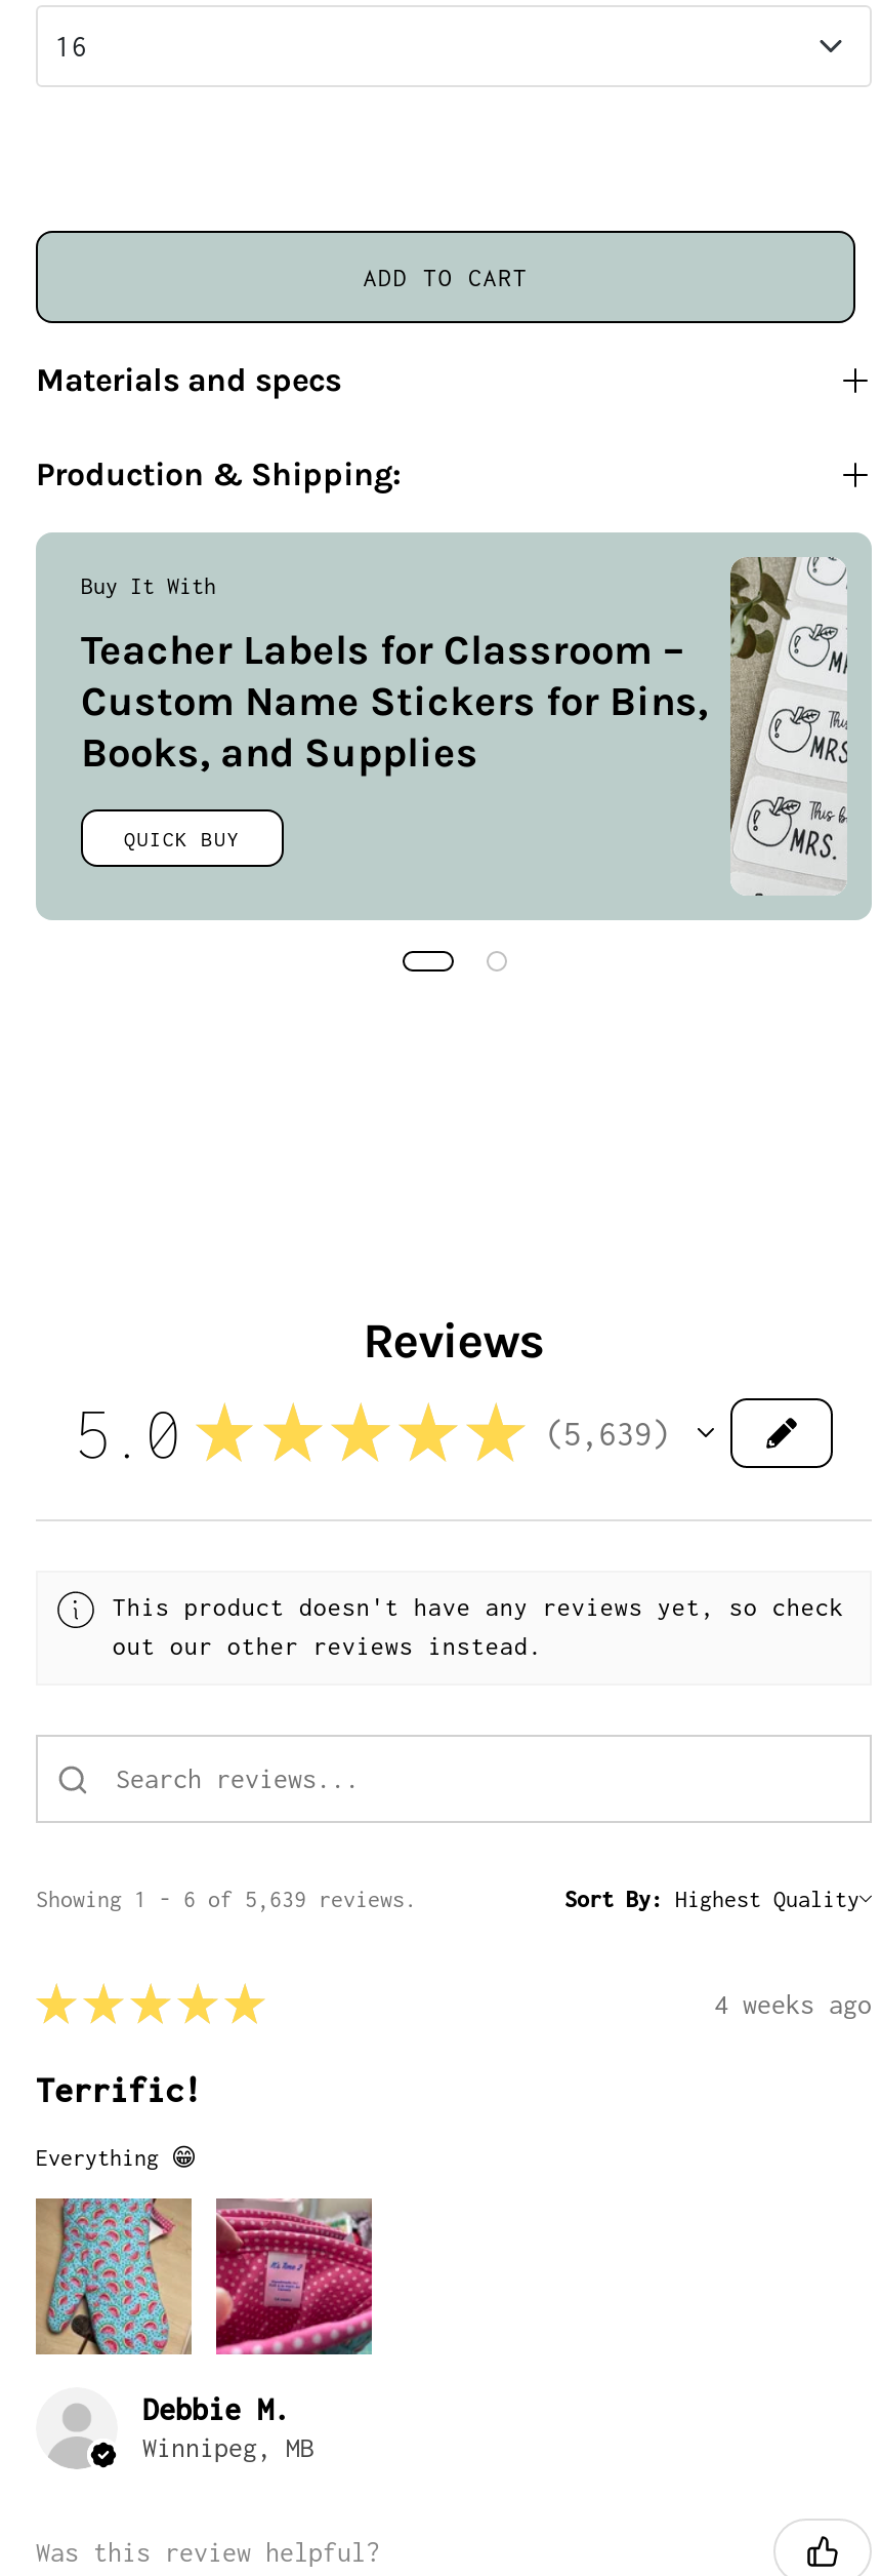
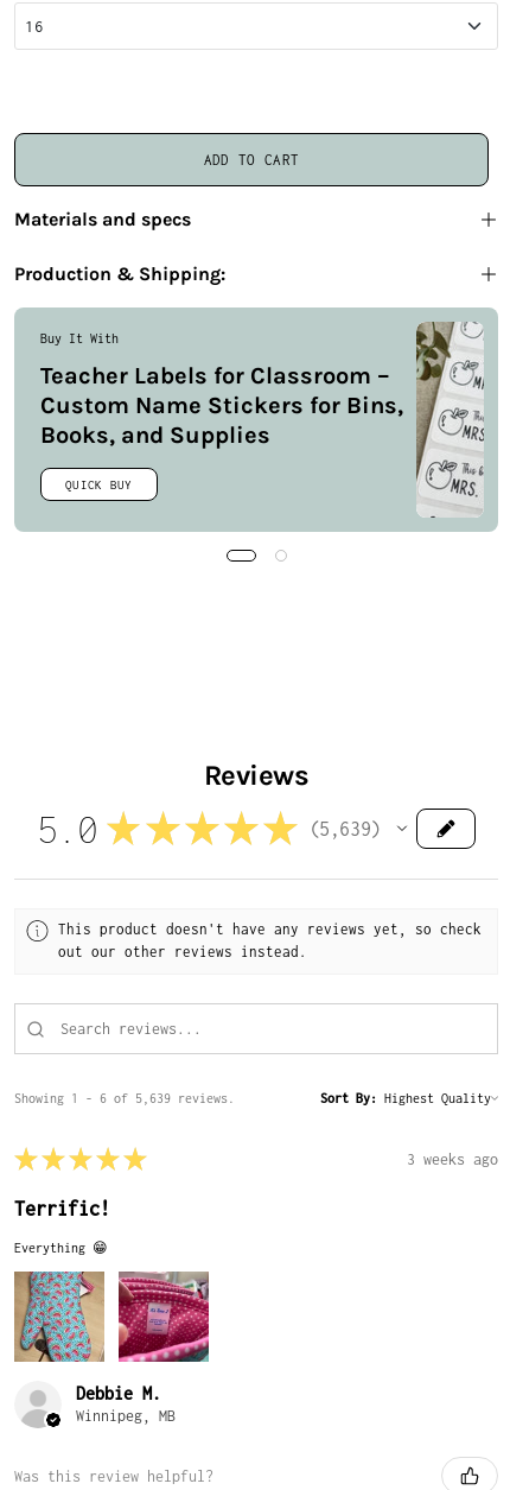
- 4 weeks ago
+ 3 weeks ago
